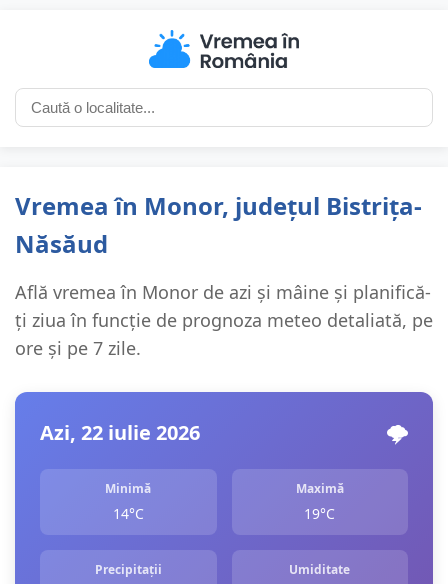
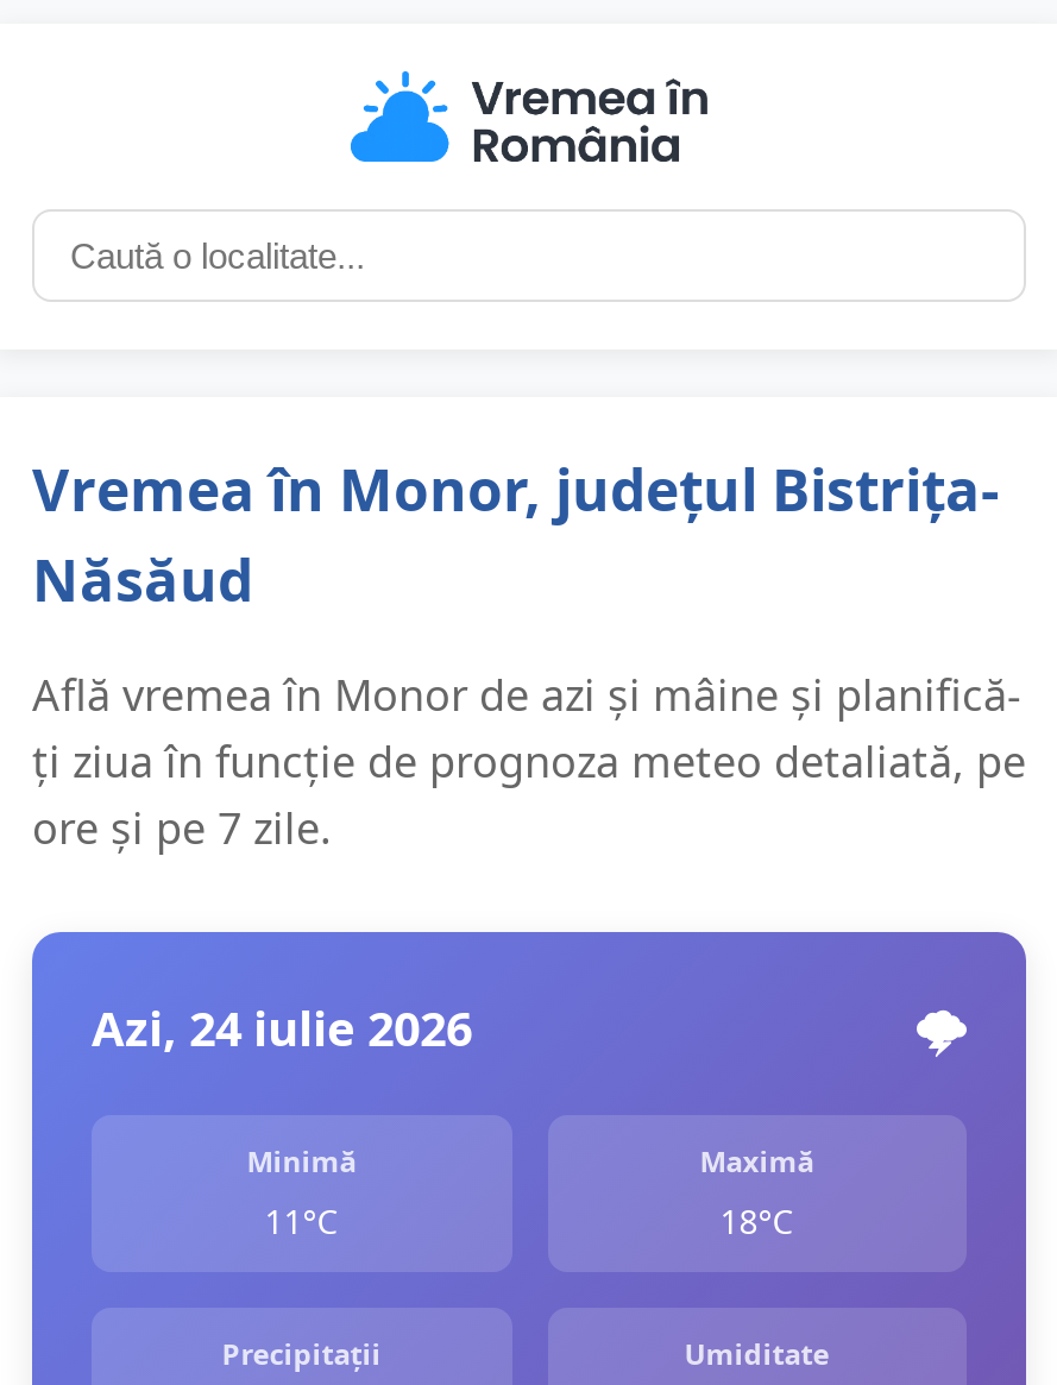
- Azi, 22 iulie 2026
+ Azi, 24 iulie 2026

- 14°C
+ 11°C

- 19°C
+ 18°C
